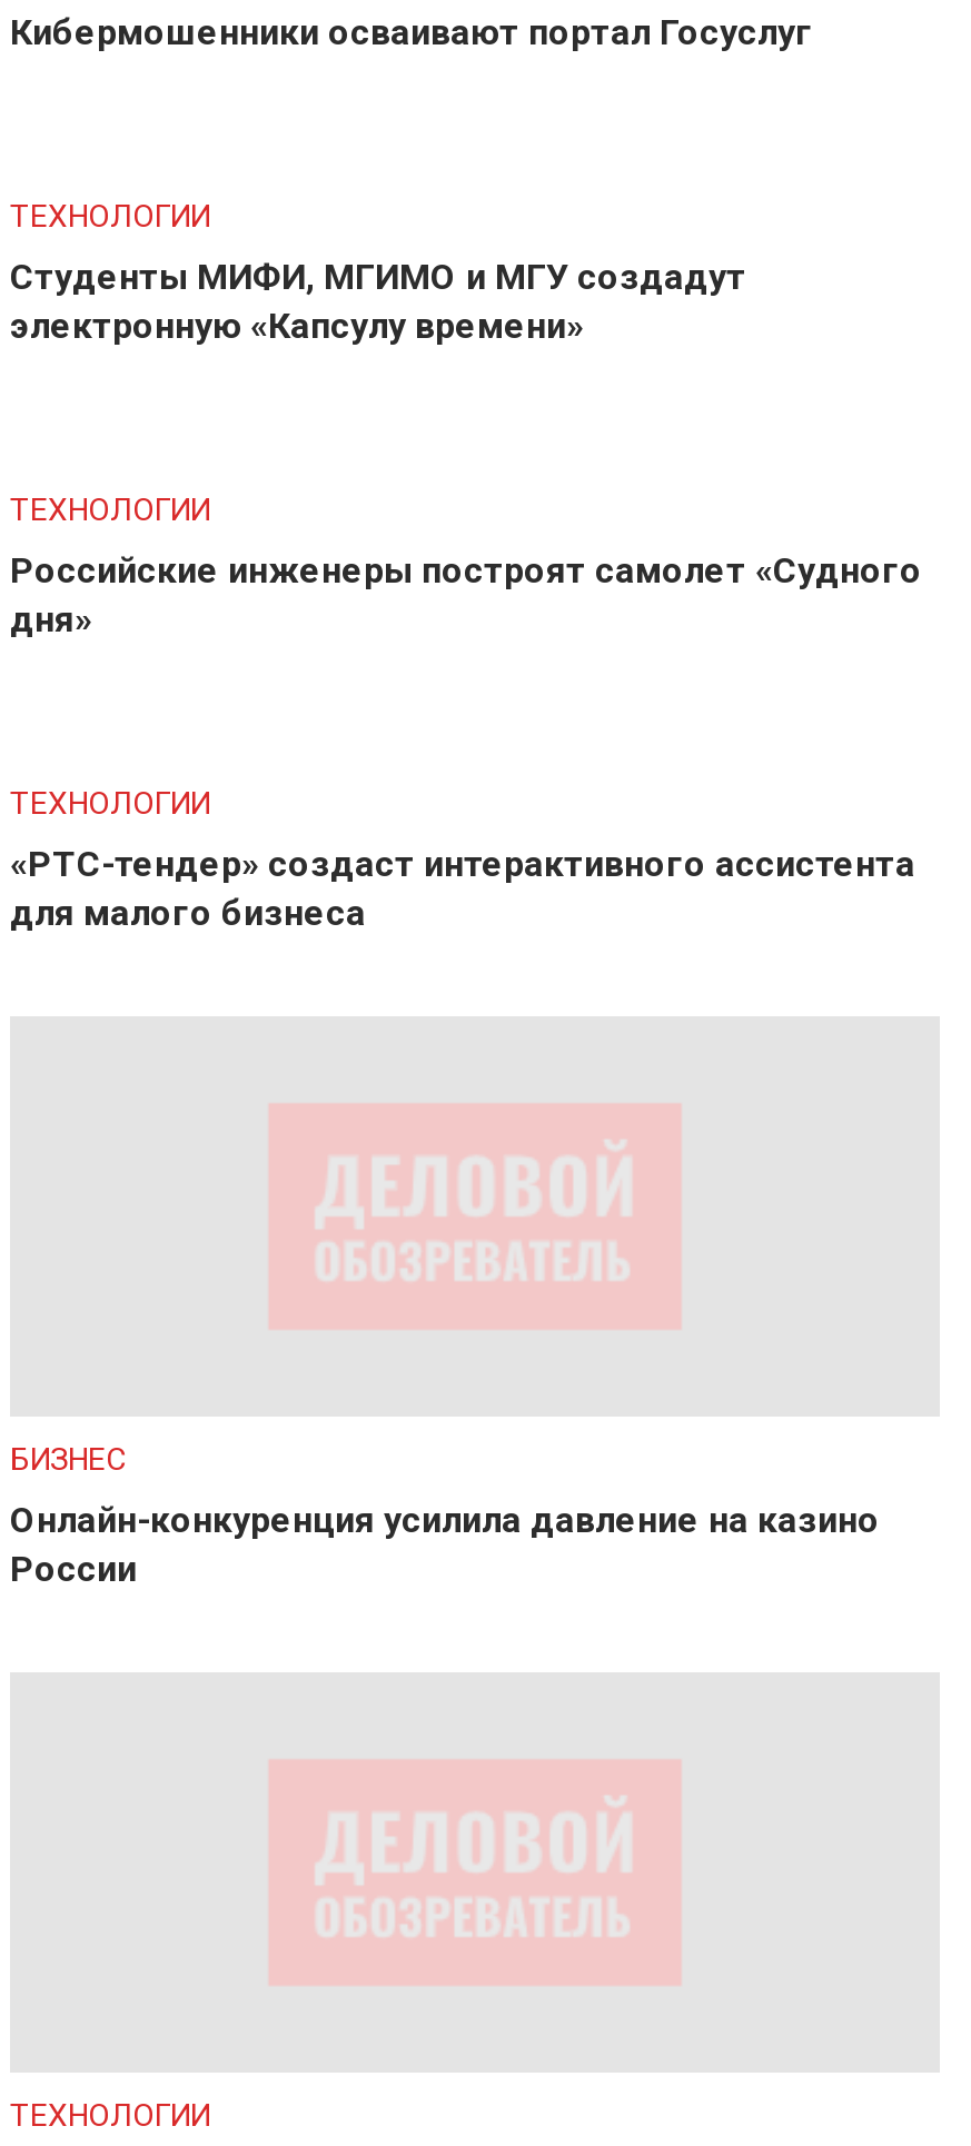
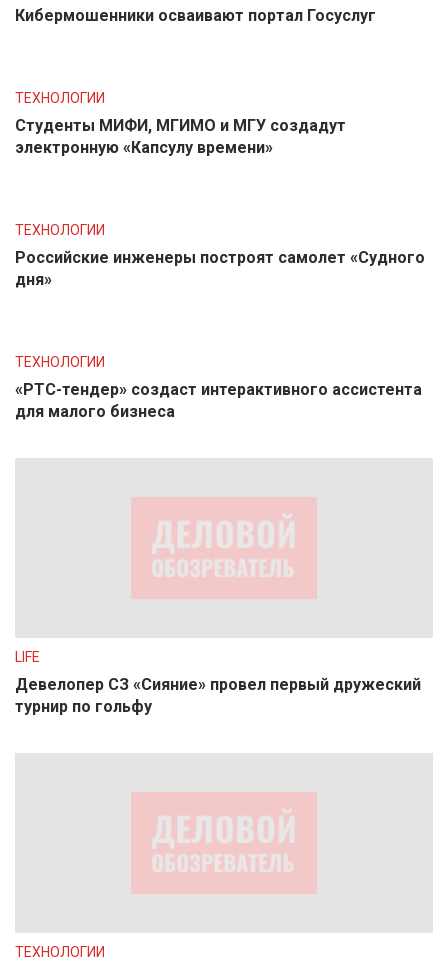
- БИЗНЕС
+ LIFE

- Онлайн-конкуренция усилила давление на казино
- России
+ Девелопер СЗ «Сияние» провел первый дружеский
+ турнир по гольфу
